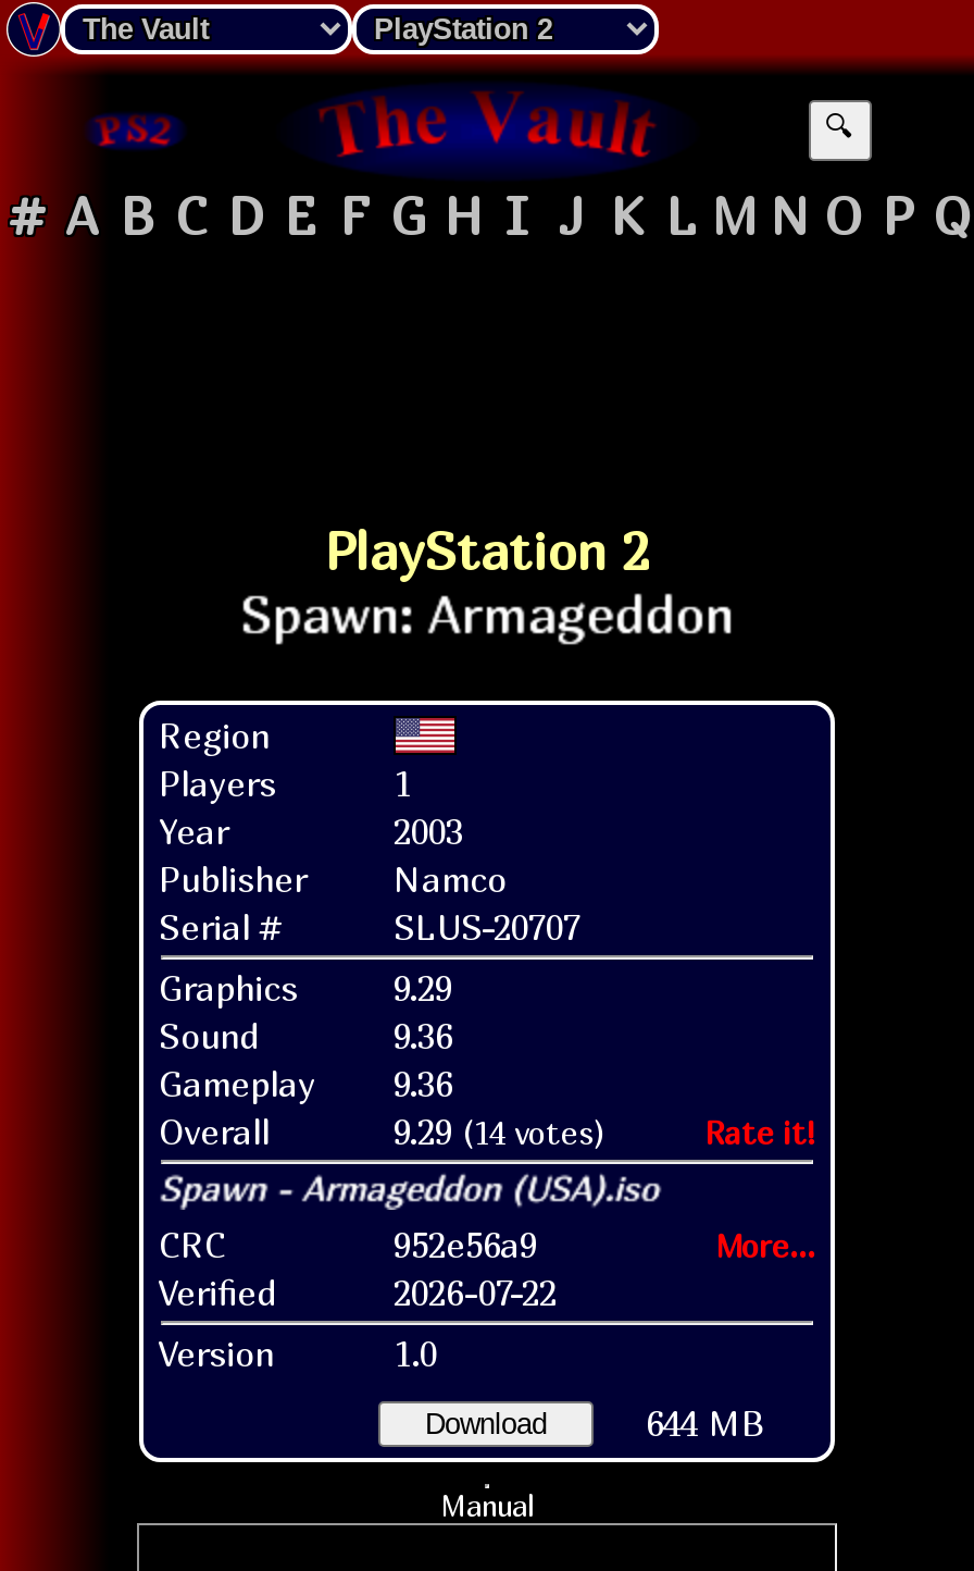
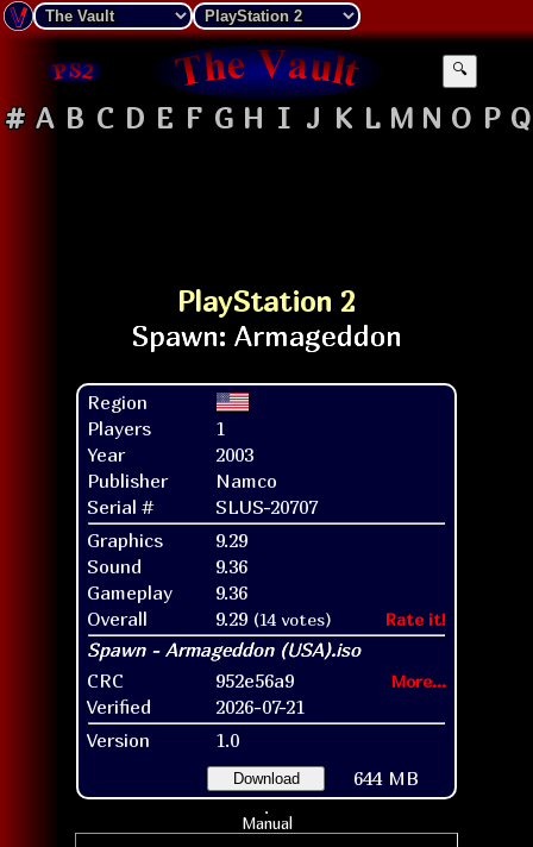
- 2026-07-22
+ 2026-07-21
